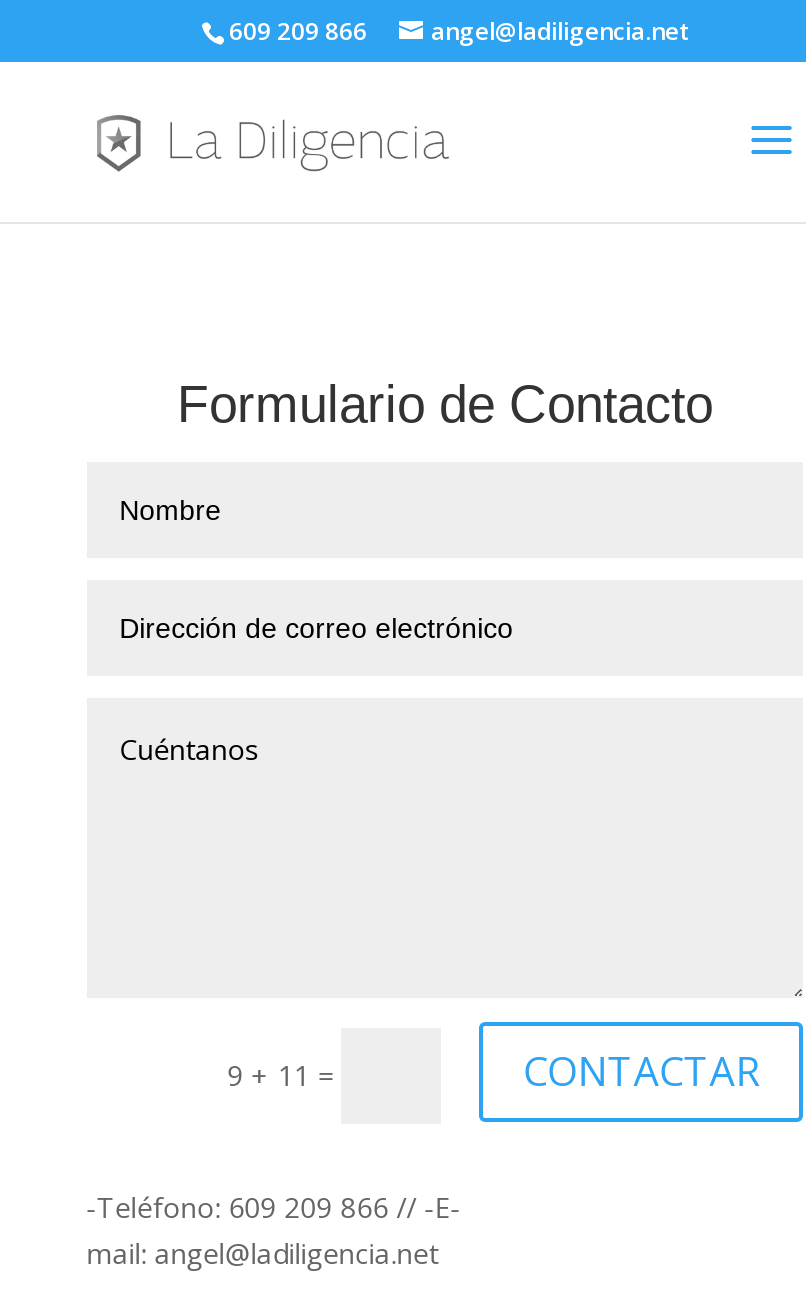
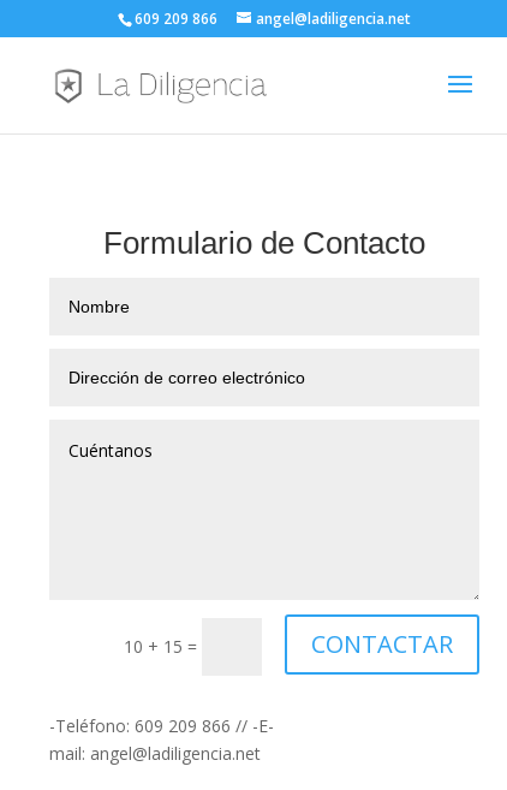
- 9 + 11 =
+ 10 + 15 =
